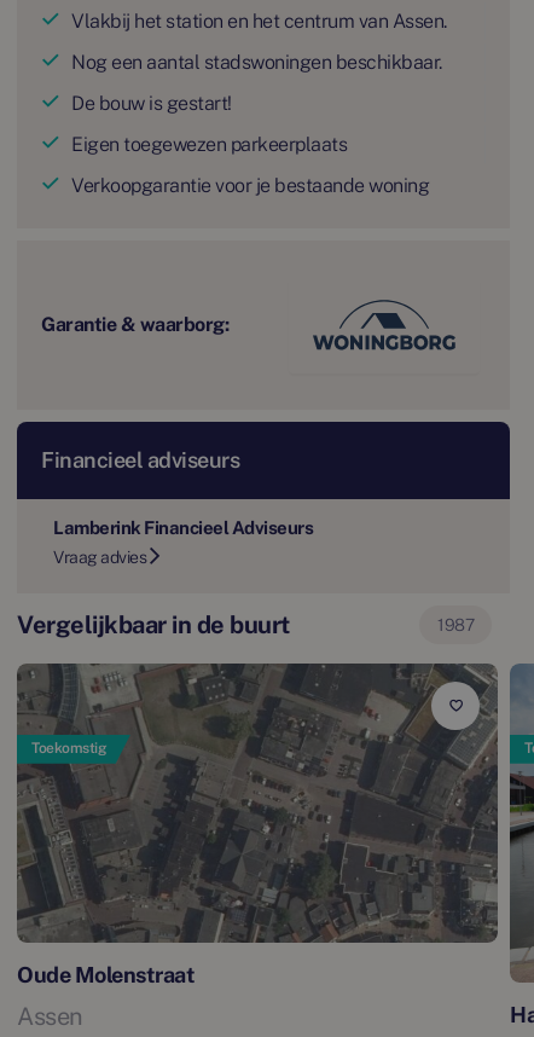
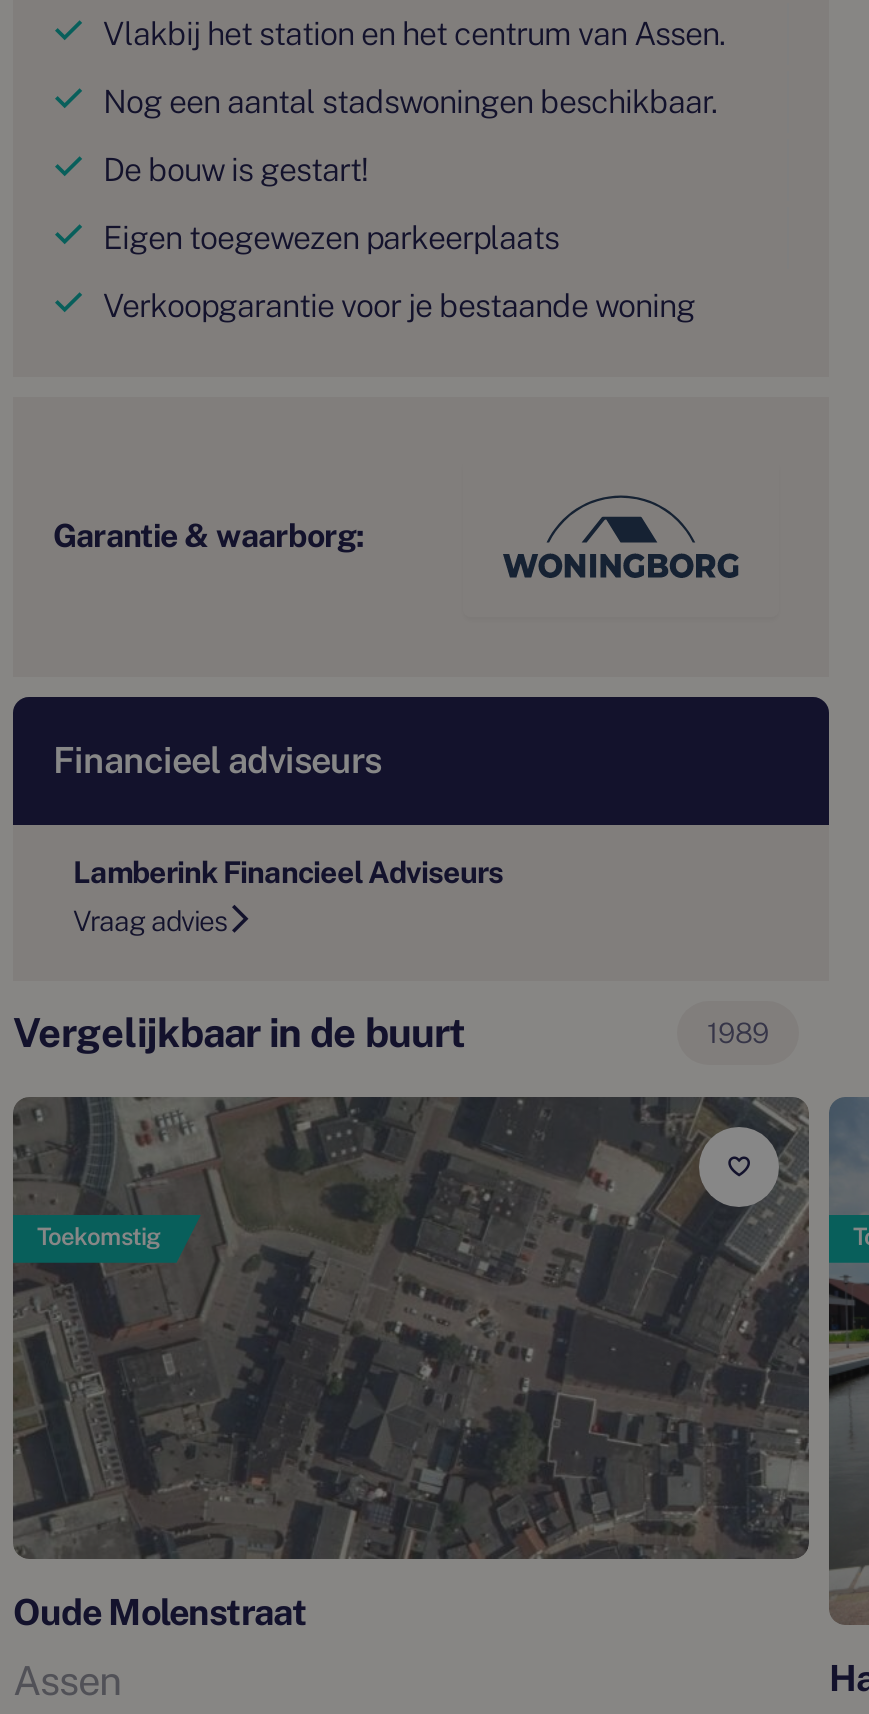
- 1987
+ 1989
